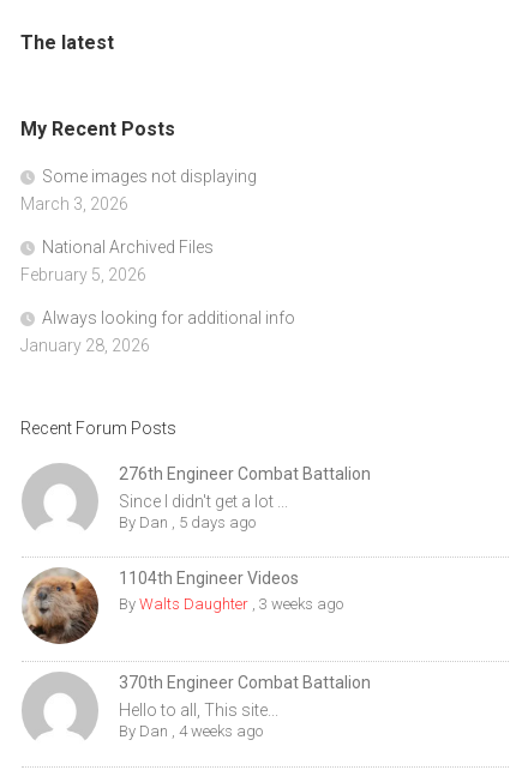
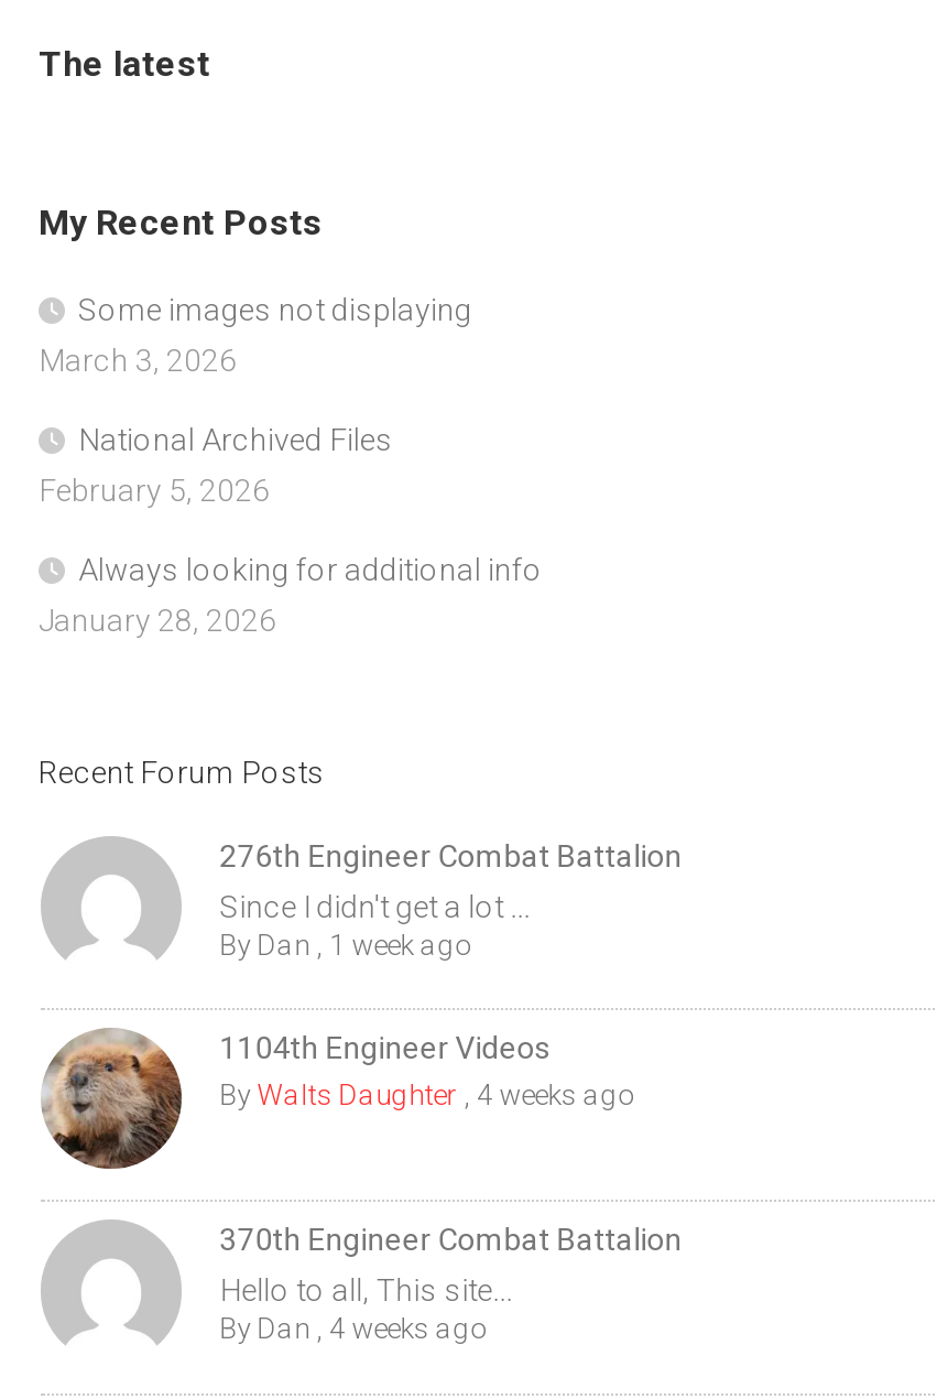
- By Dan, 5 days ago
+ By Dan, 1 week ago

- By Walts Daughter, 3 weeks ago
+ By Walts Daughter, 4 weeks ago
